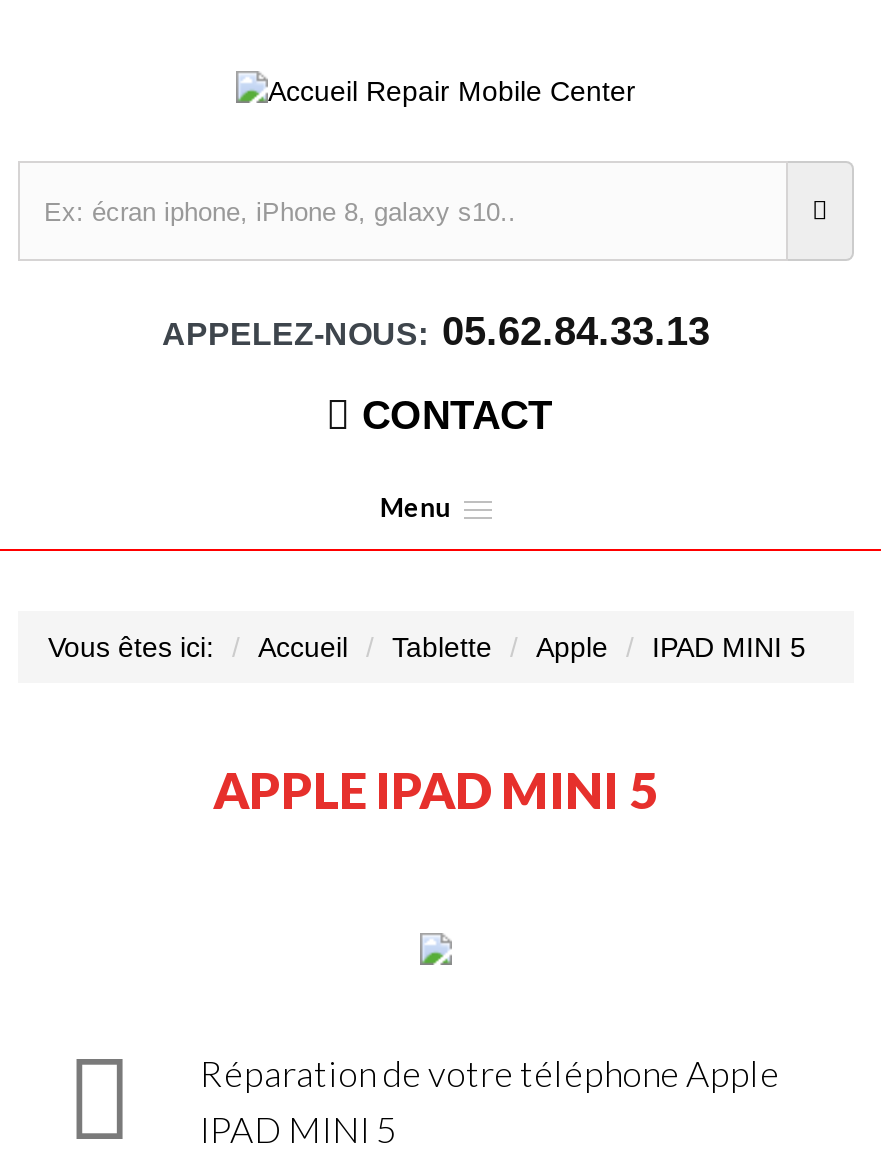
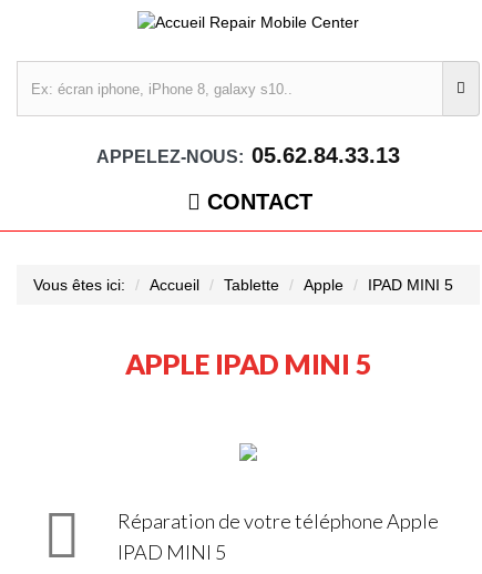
- Menu
